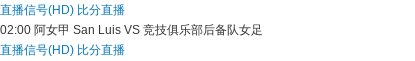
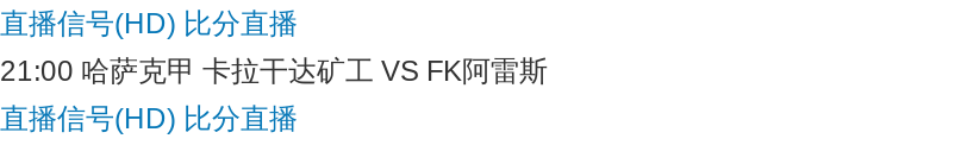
- 02:00 阿女甲San Luis VS 竞技俱乐部后备队女足
+ 21:00 哈萨克甲卡拉干达矿工 VS FK阿雷斯
